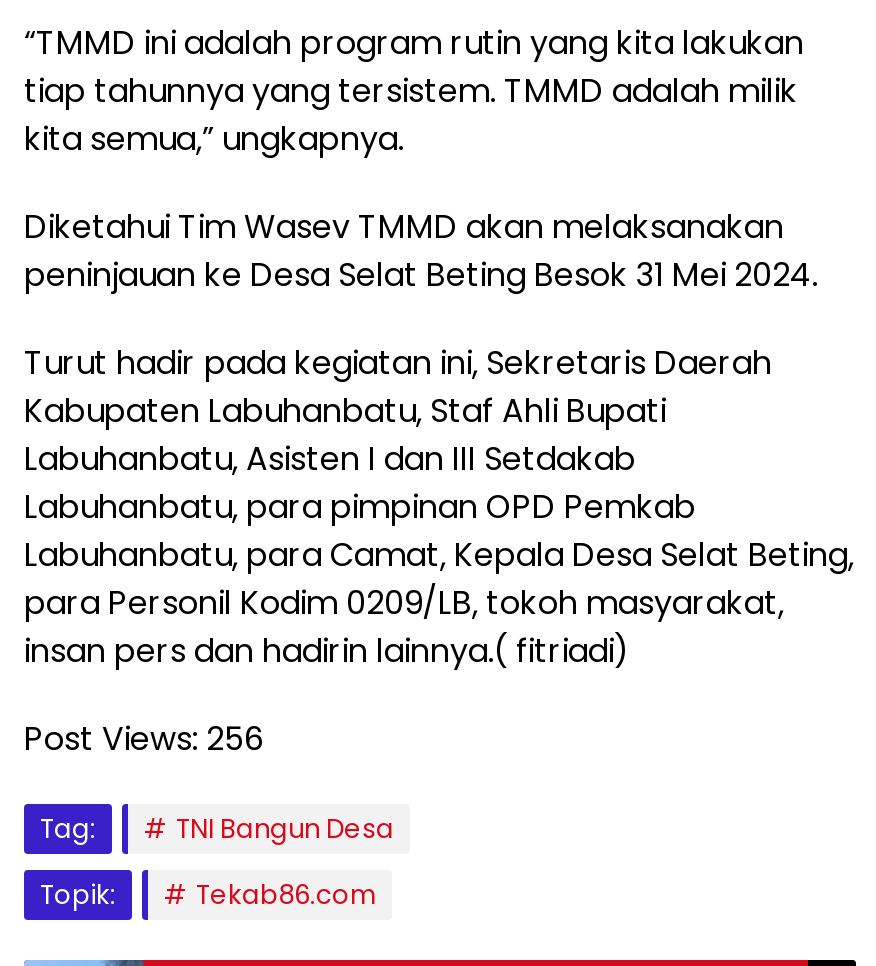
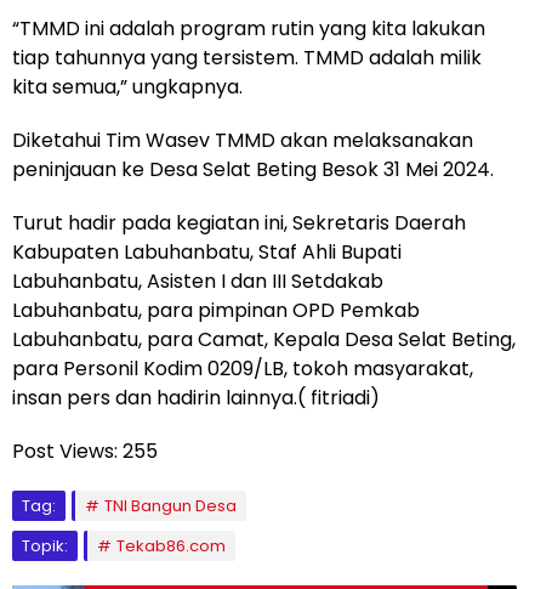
- Post Views: 256
+ Post Views: 255
